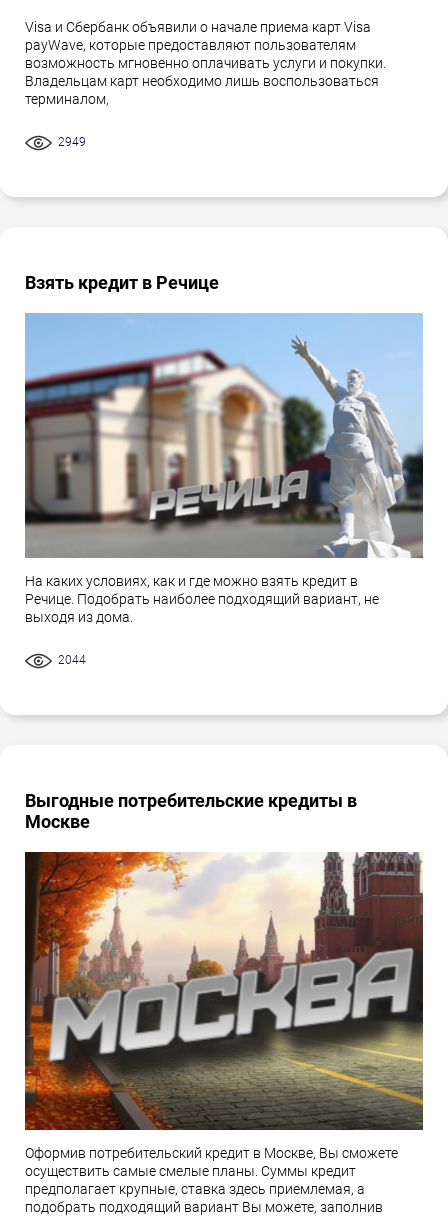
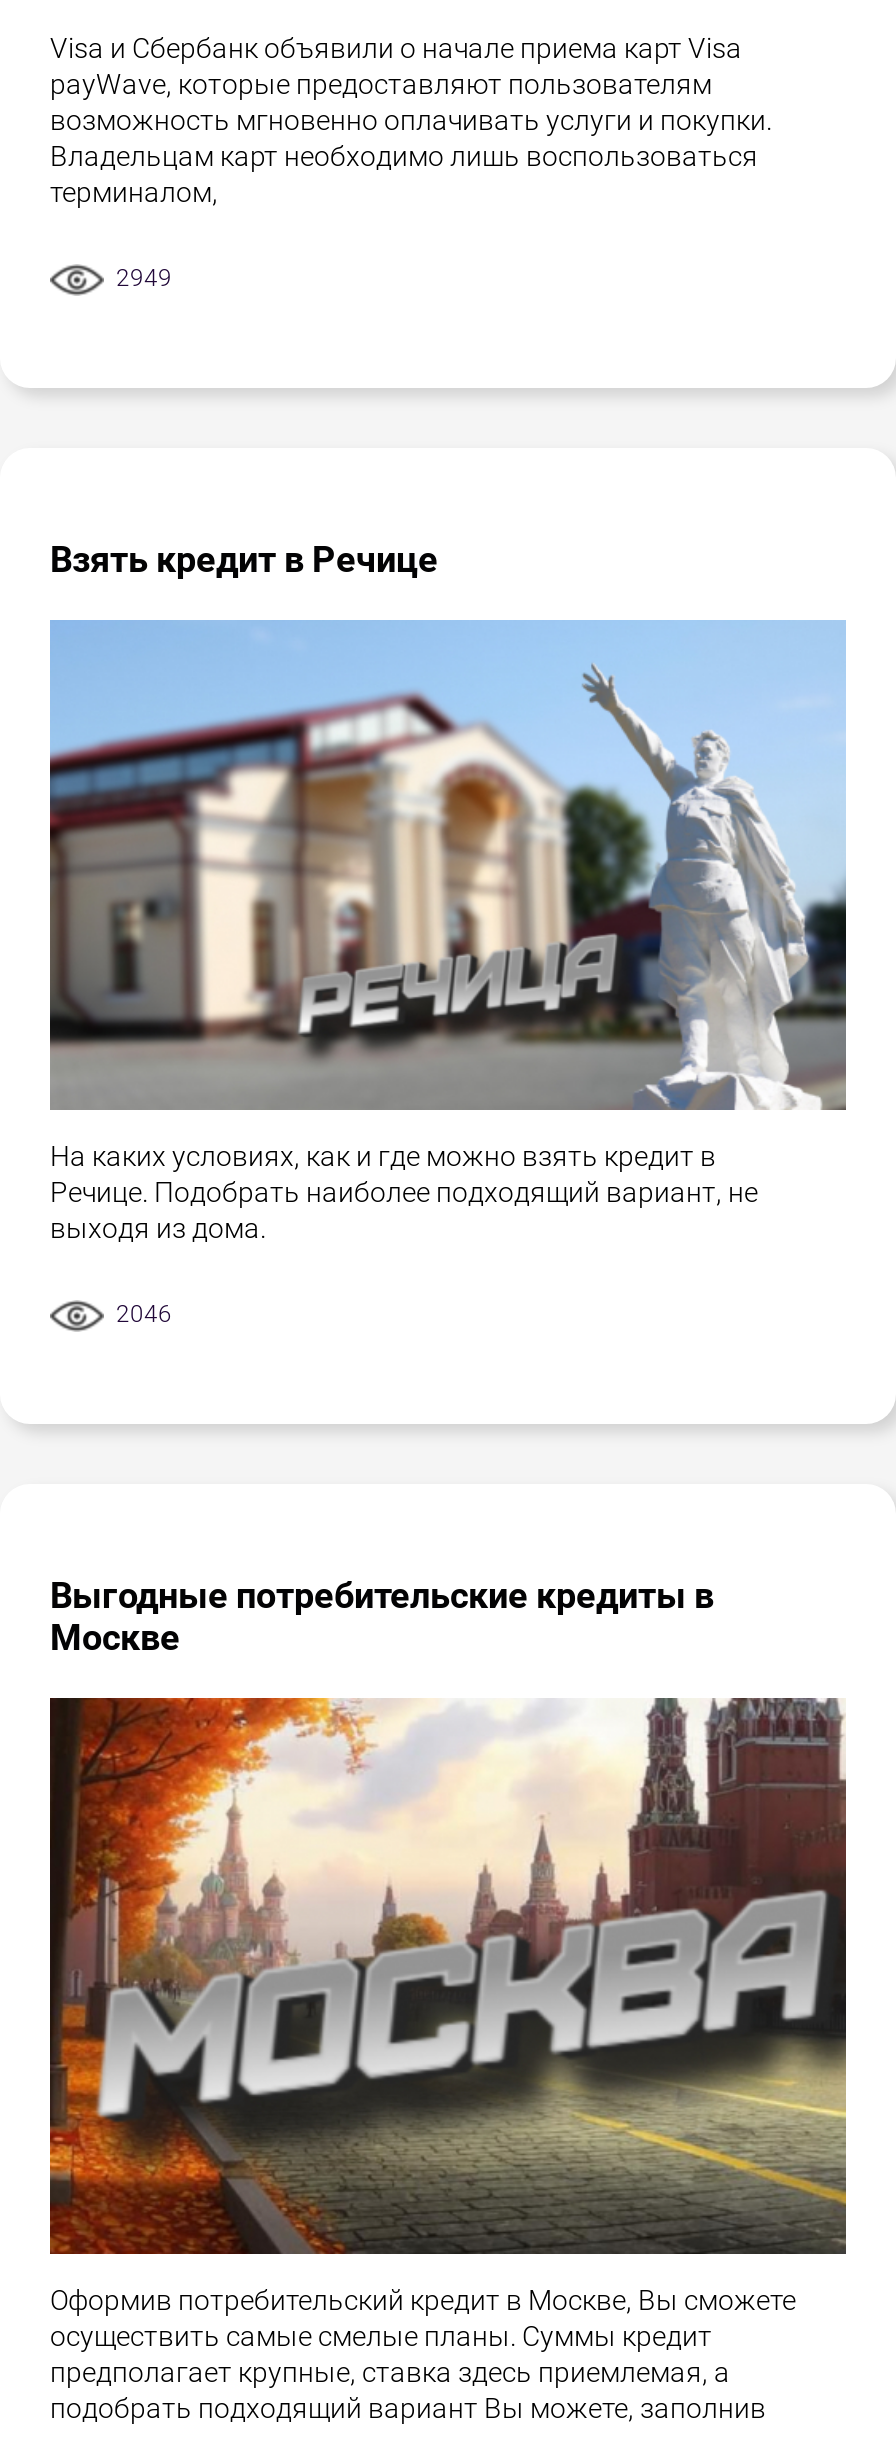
- 2044
+ 2046
